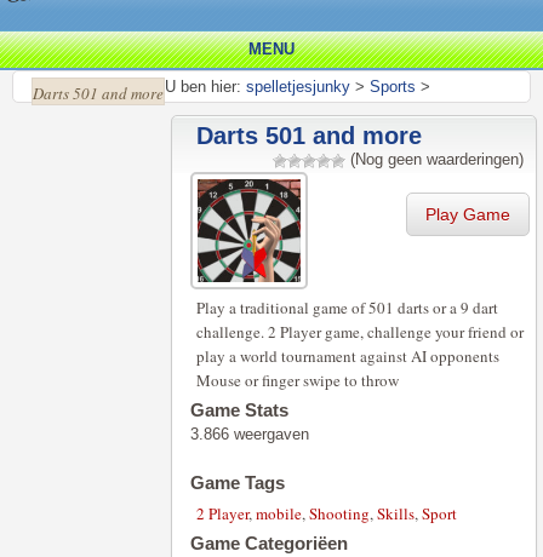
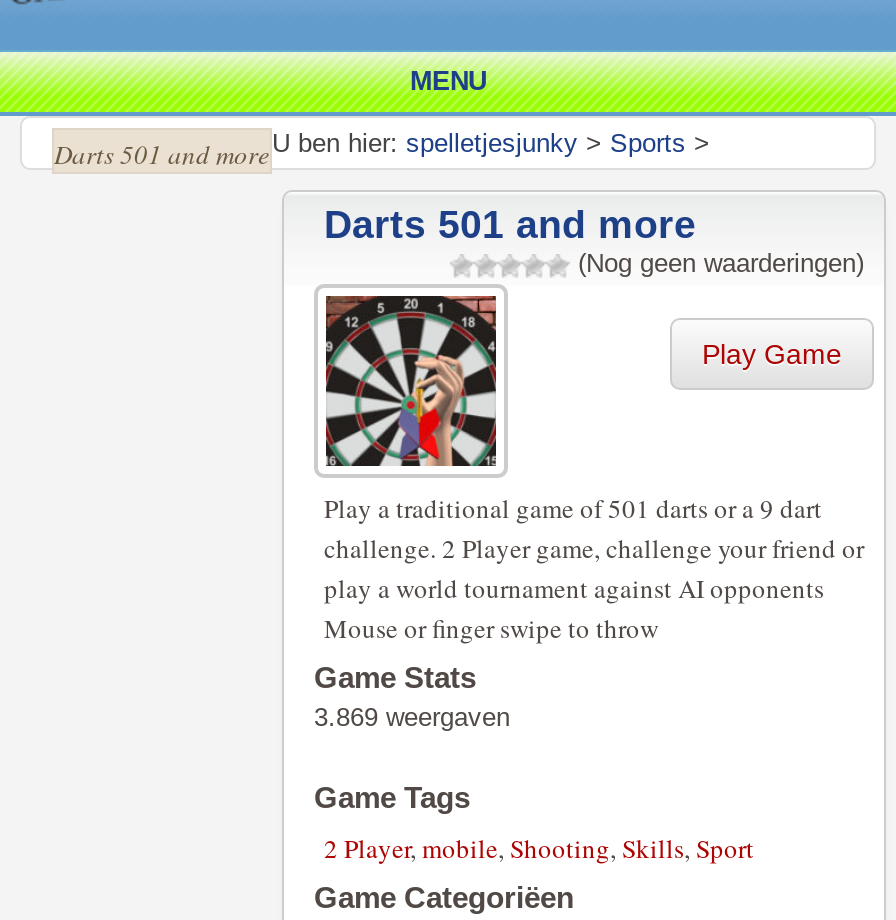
- 3.866 weergaven
+ 3.869 weergaven
